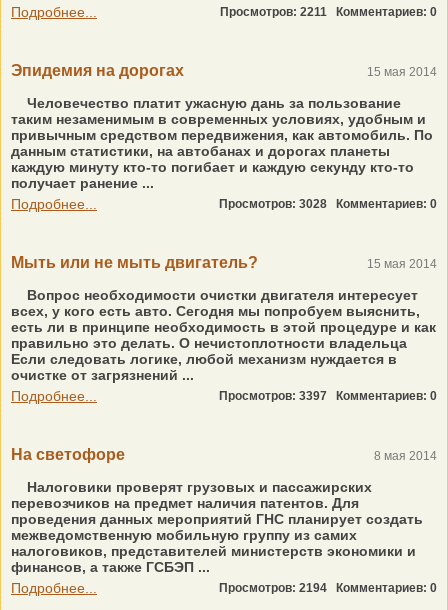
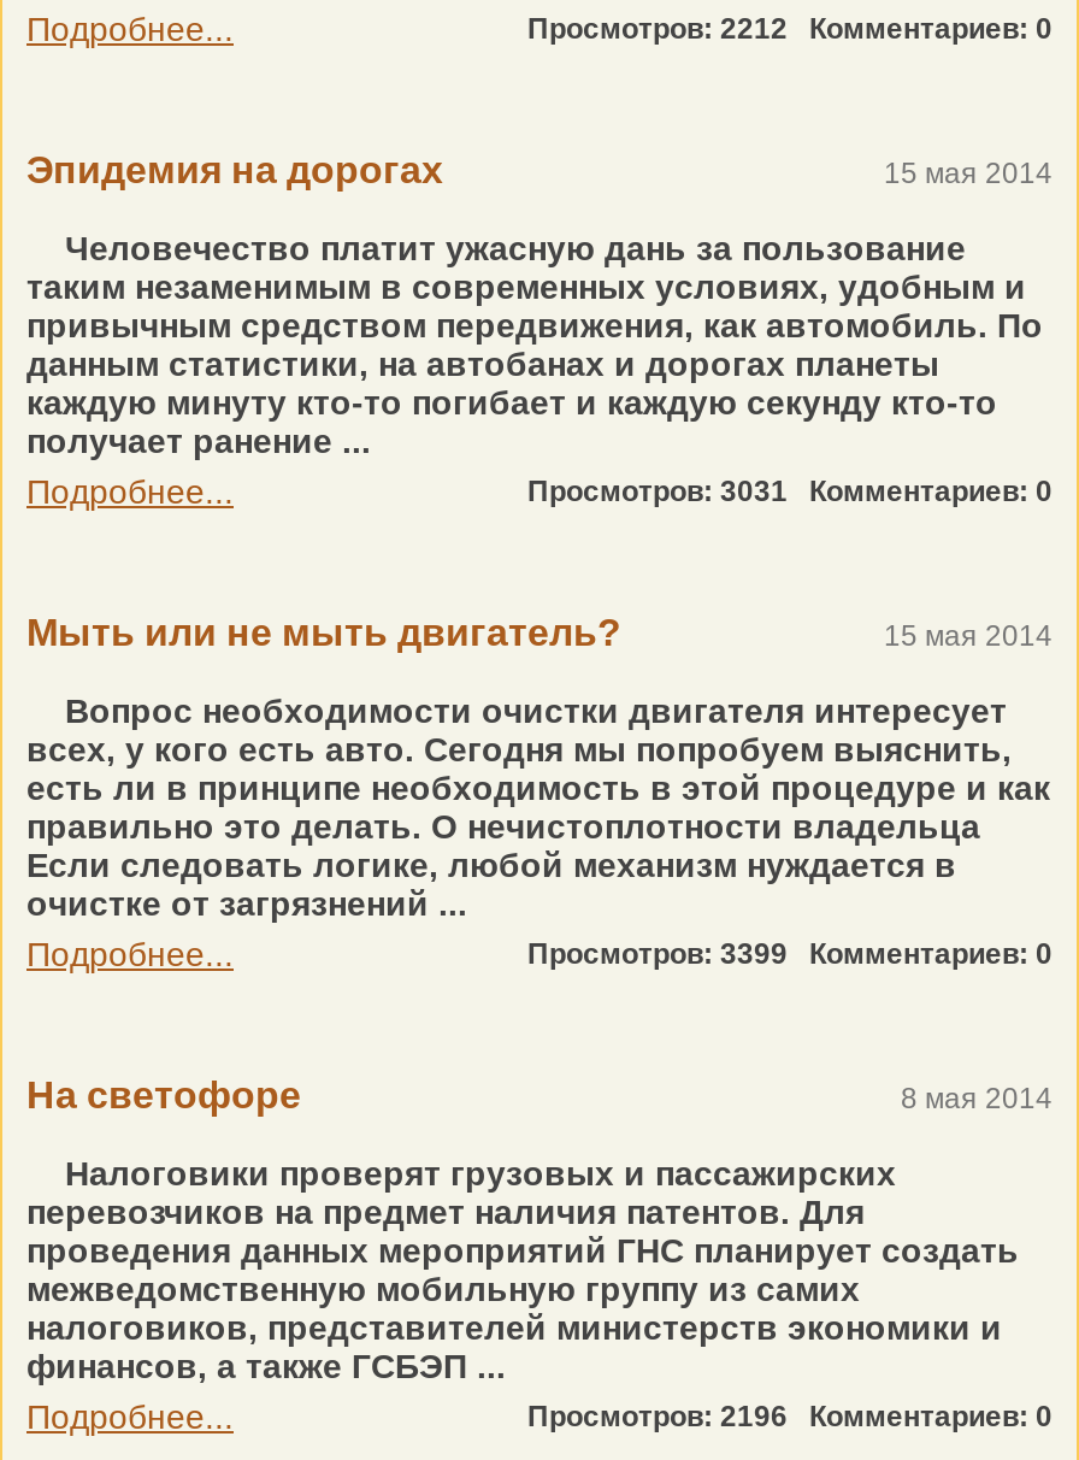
- Просмотров: 2211 Комментариев: 0
+ Просмотров: 2212 Комментариев: 0

- Просмотров: 3028 Комментариев: 0
+ Просмотров: 3031 Комментариев: 0

- Просмотров: 3397 Комментариев: 0
+ Просмотров: 3399 Комментариев: 0

- Просмотров: 2194 Комментариев: 0
+ Просмотров: 2196 Комментариев: 0
